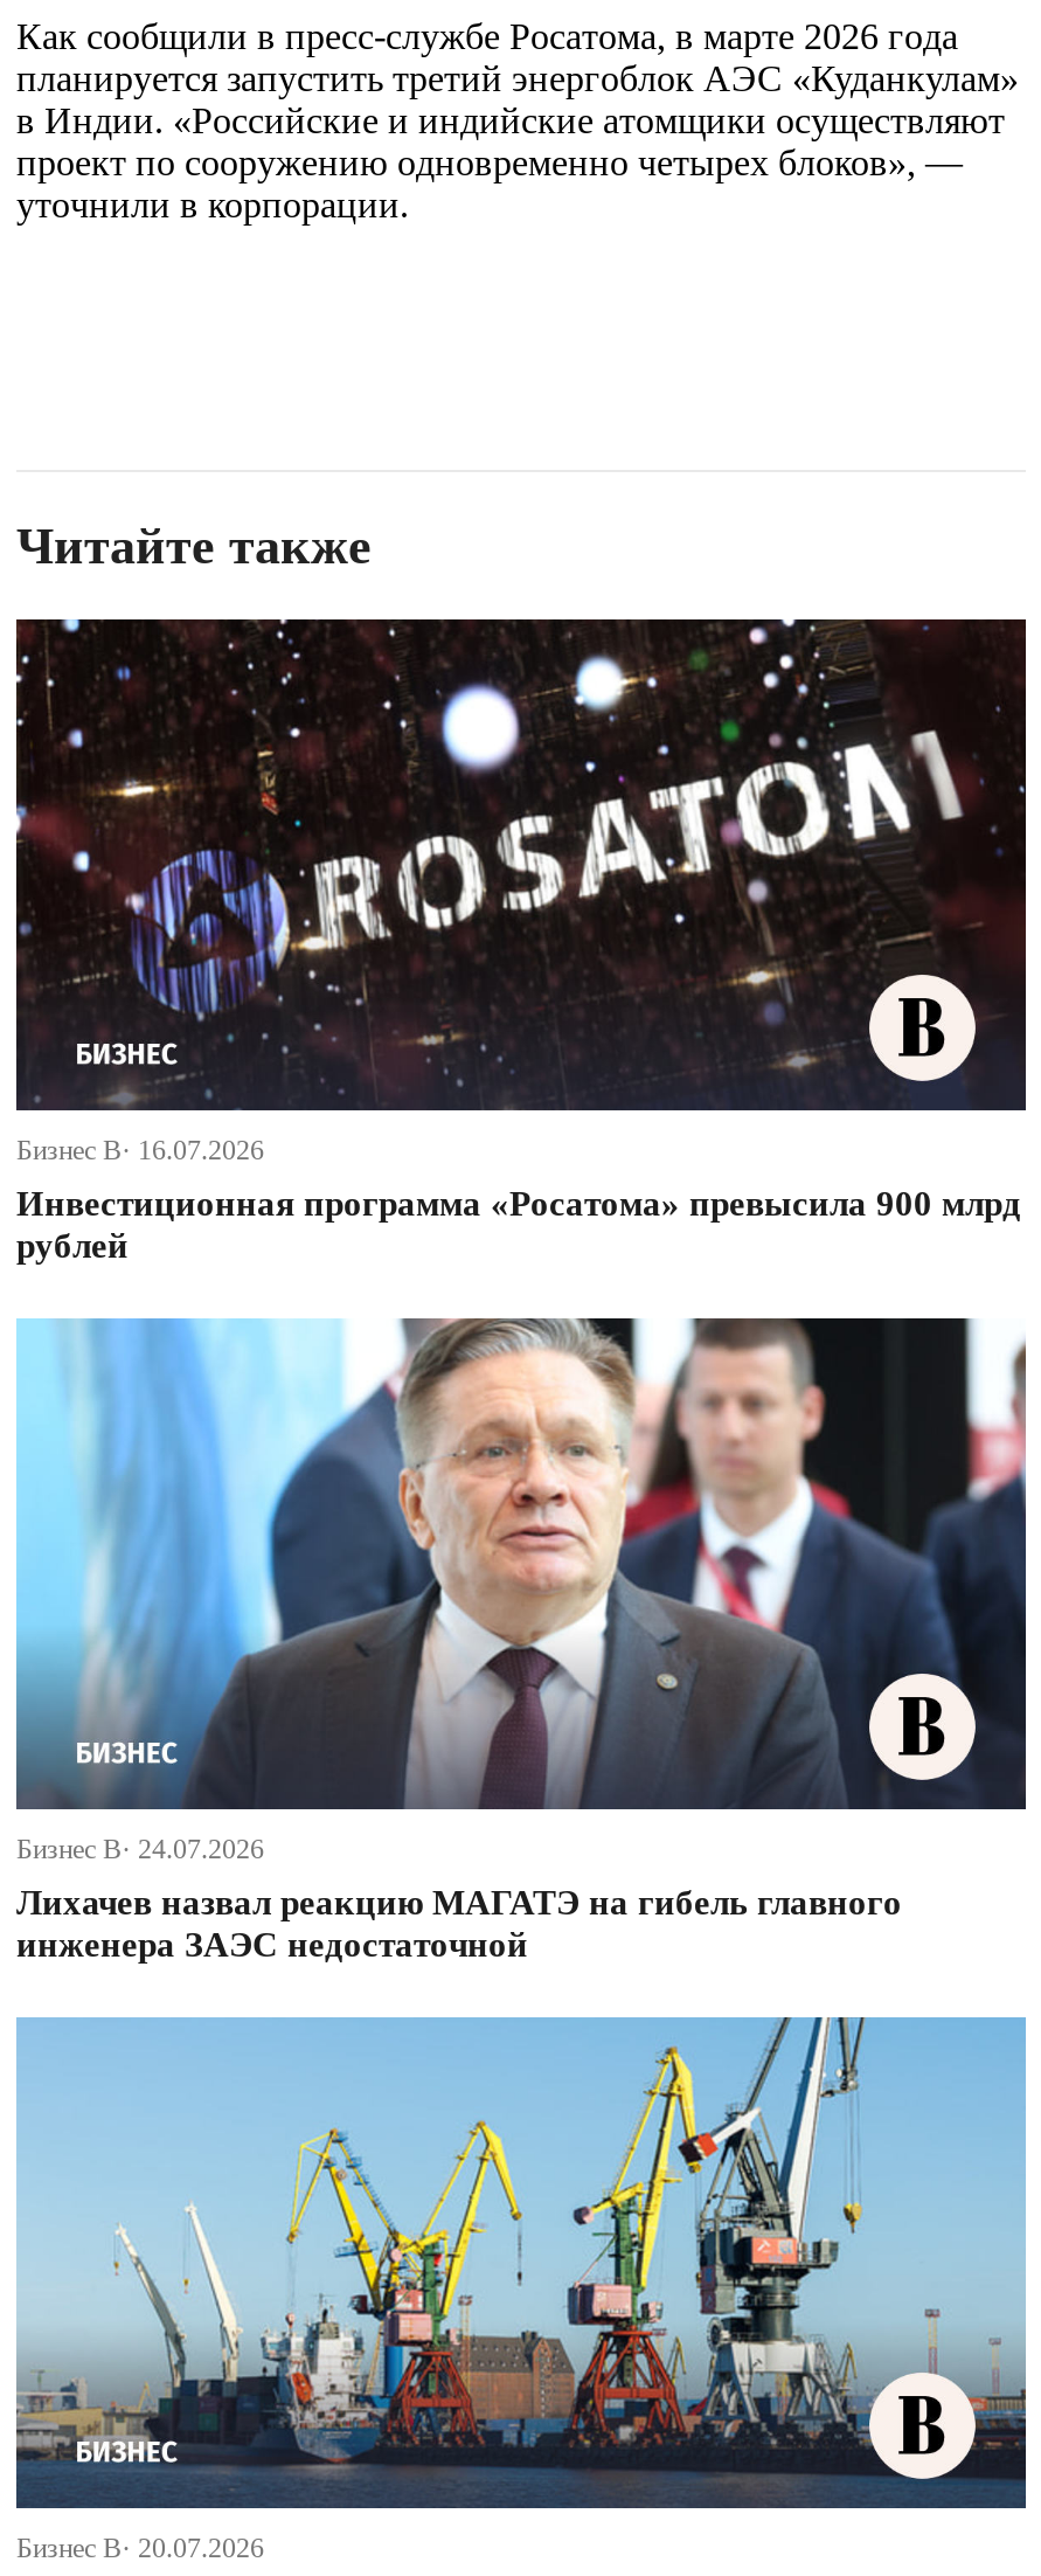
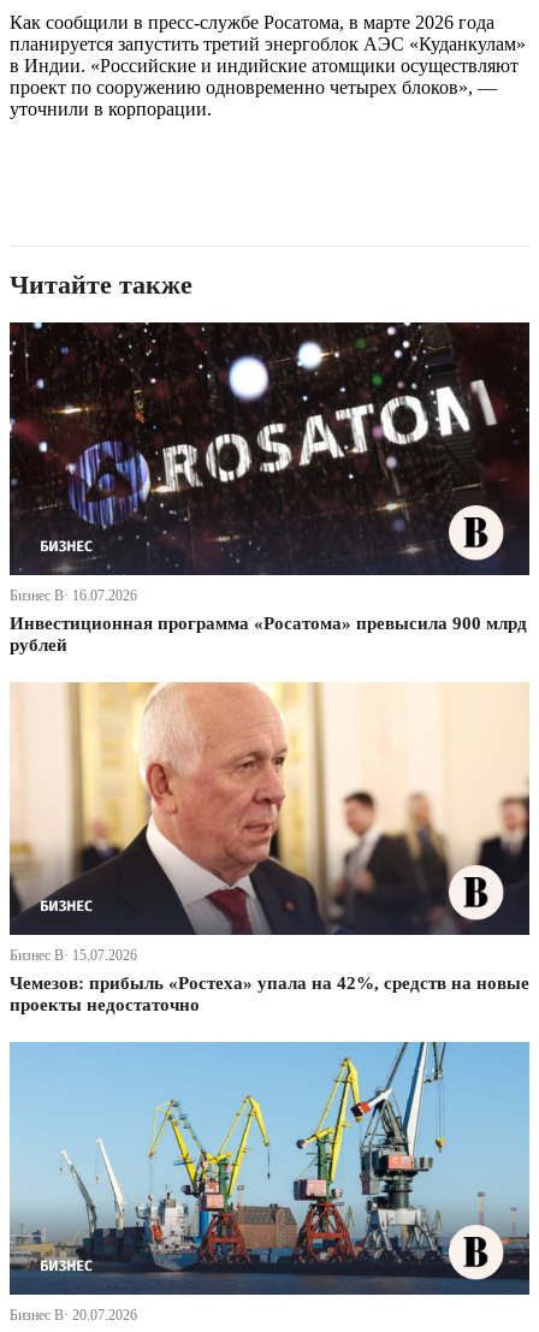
- [image]
- Бизнес В· 24.07.2026
+ [image]
+ Бизнес В· 15.07.2026

- Лихачев назвал реакцию МАГАТЭ на гибель главного
- инженера ЗАЭС недостаточной
+ Чемезов: прибыль «Ростеха» упала на 42%, средств на новые
+ проекты недостаточно
